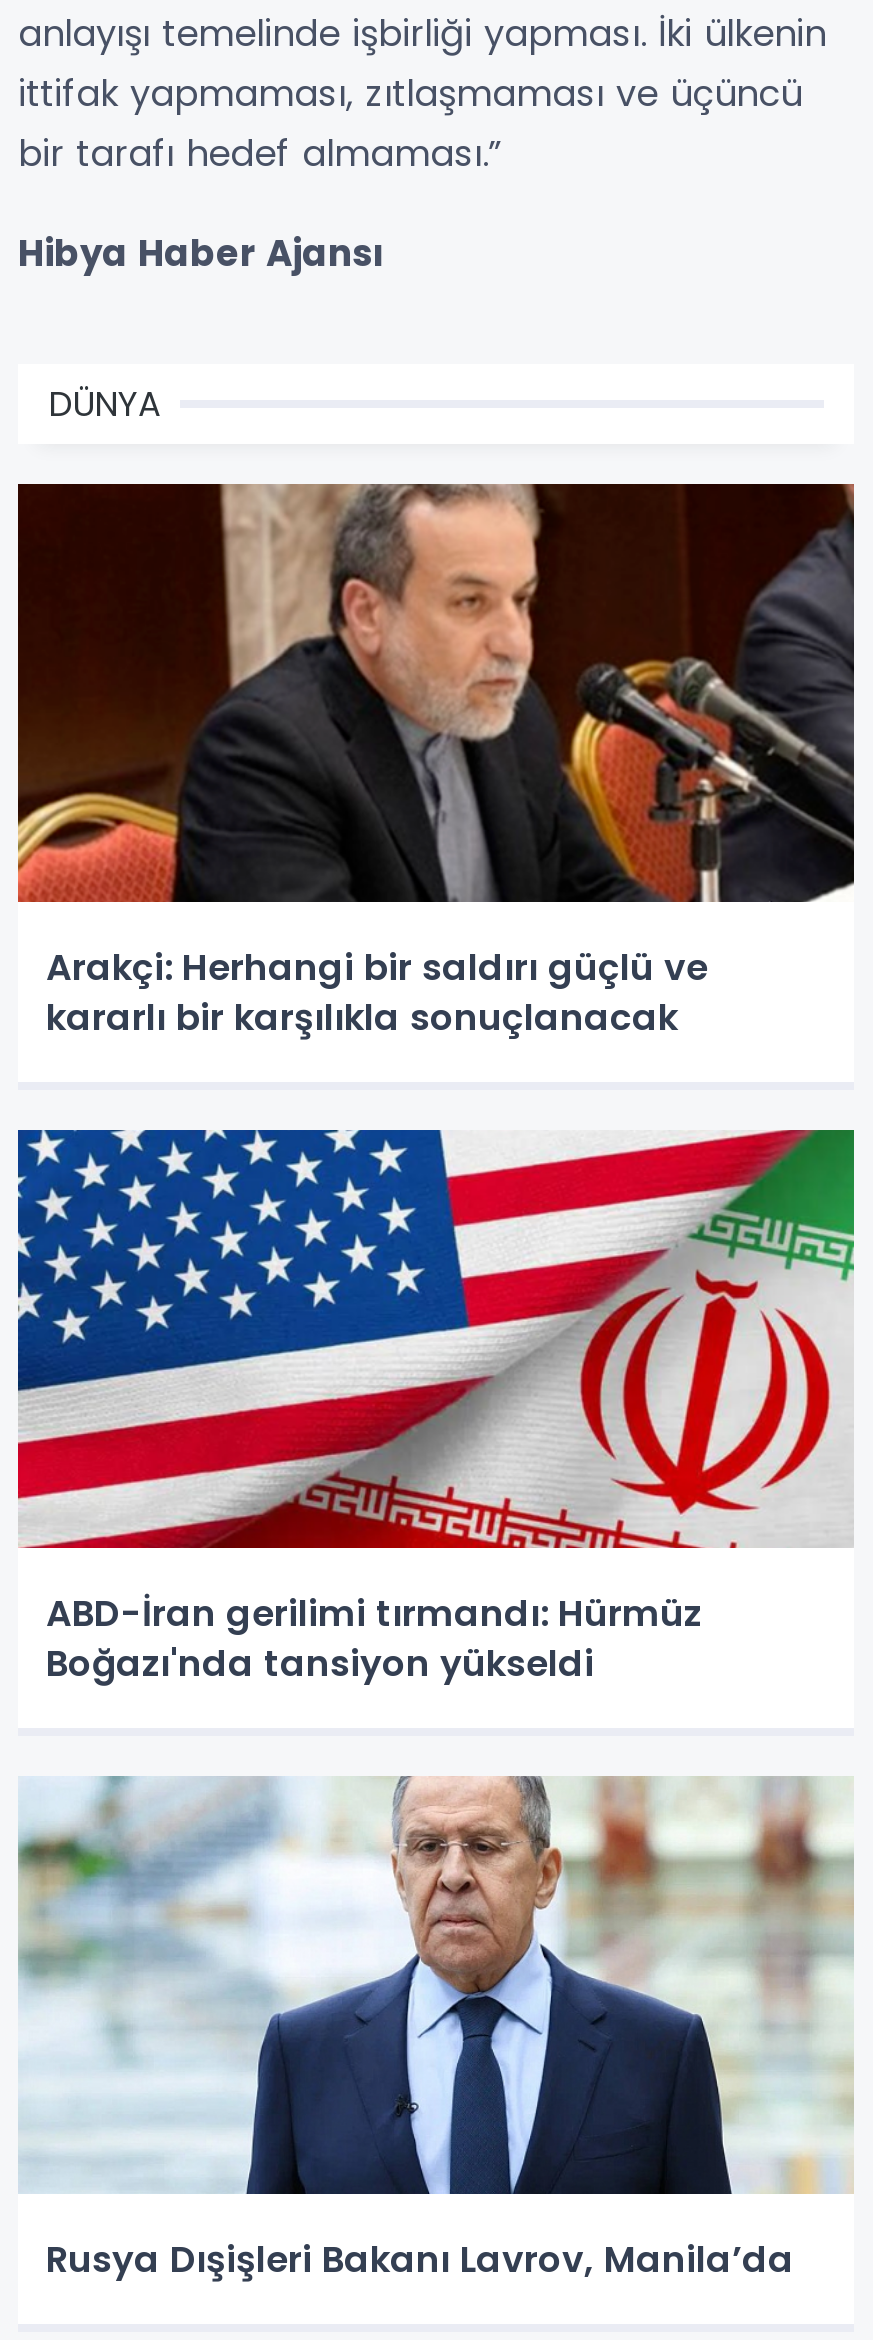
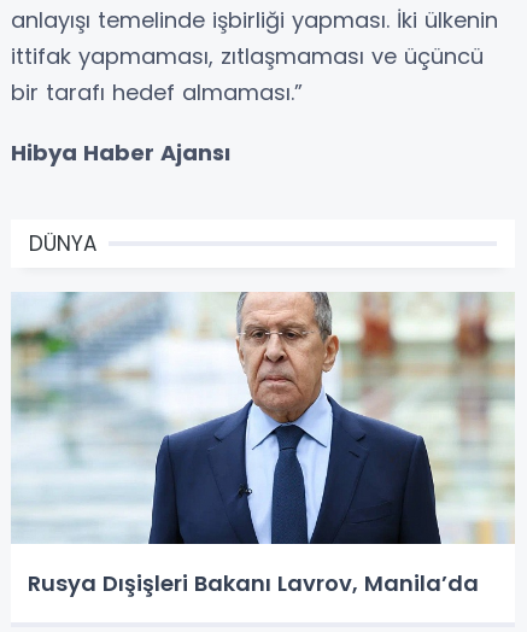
- [image]
- Arakçi: Herhangi bir saldırı güçlü ve
- kararlı bir karşılıkla sonuçlanacak

- [image]
- ABD-İran gerilimi tırmandı: Hürmüz
- Boğazı'nda tansiyon yükseldi
